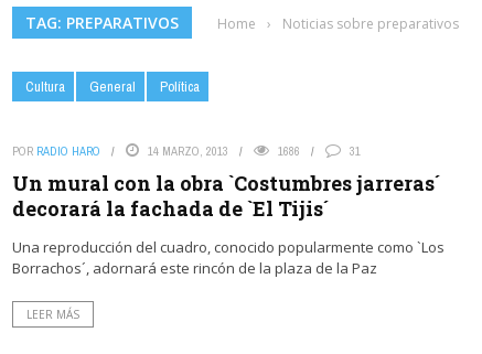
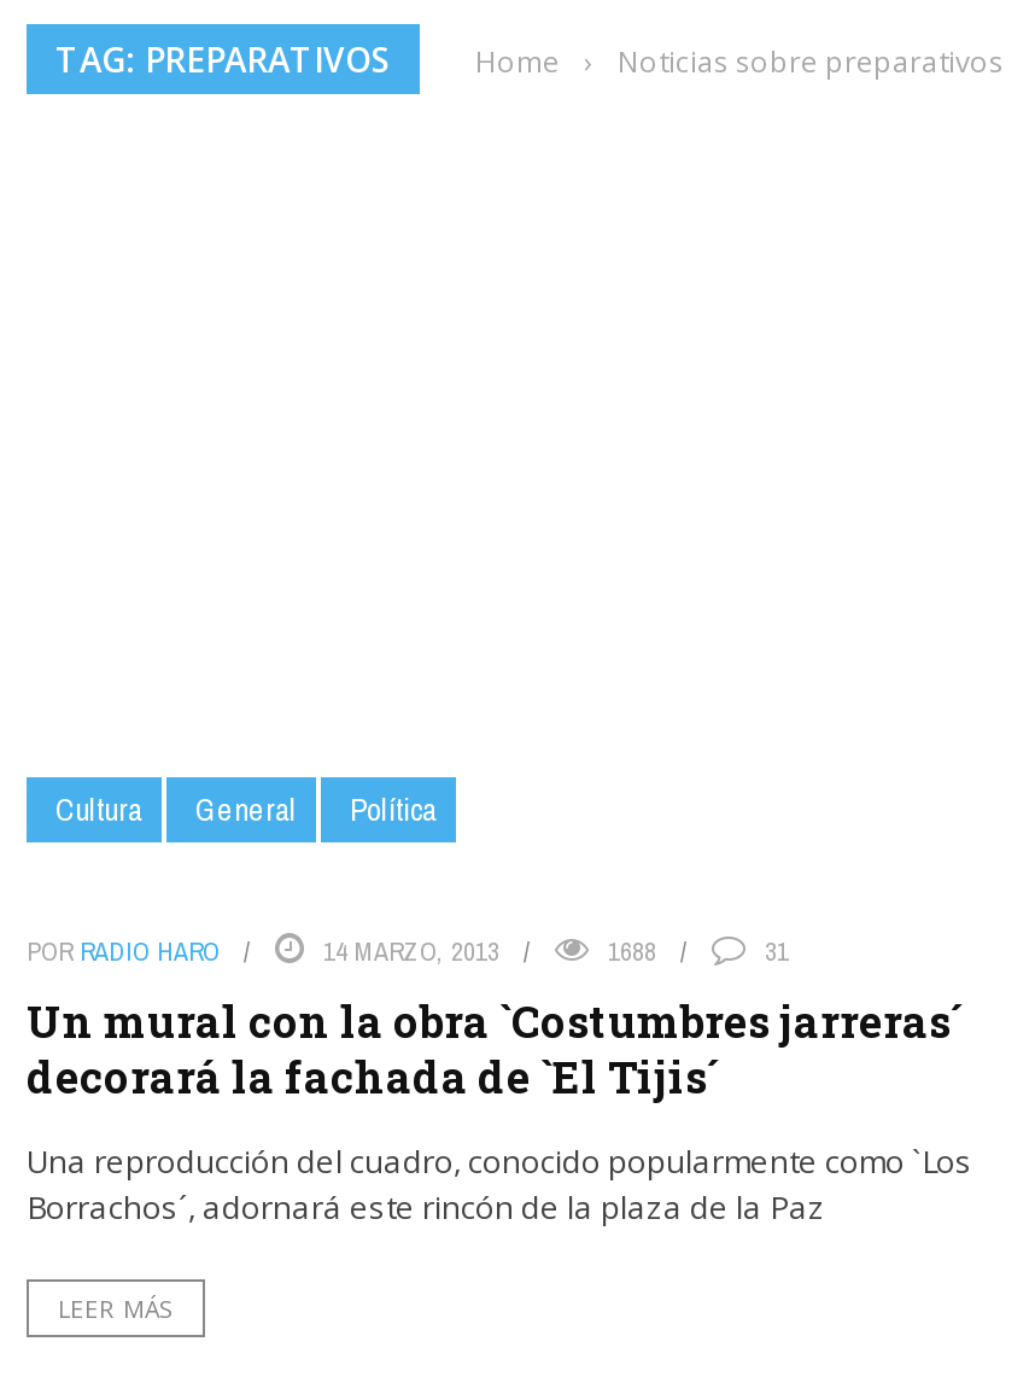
- 1686
+ 1688
